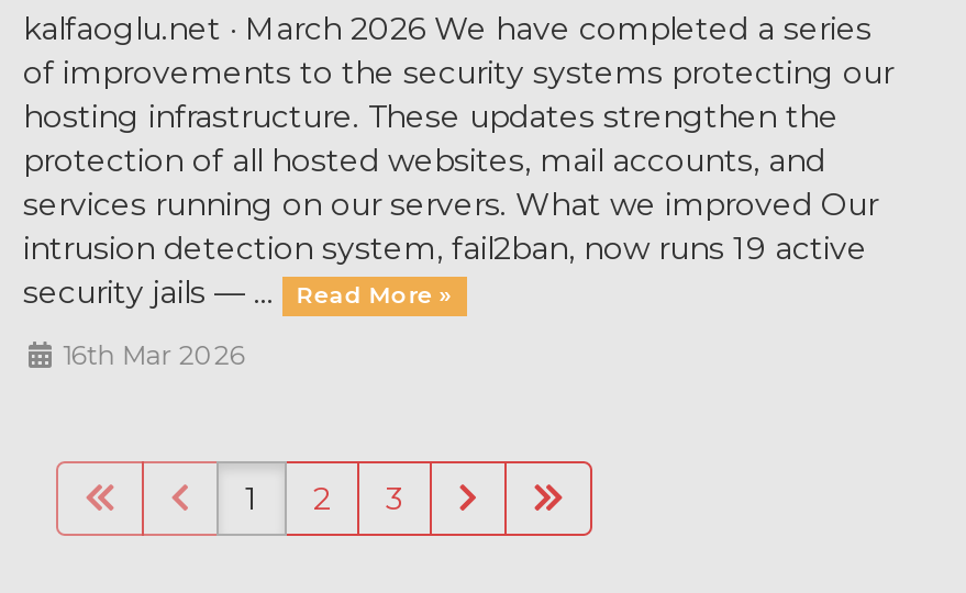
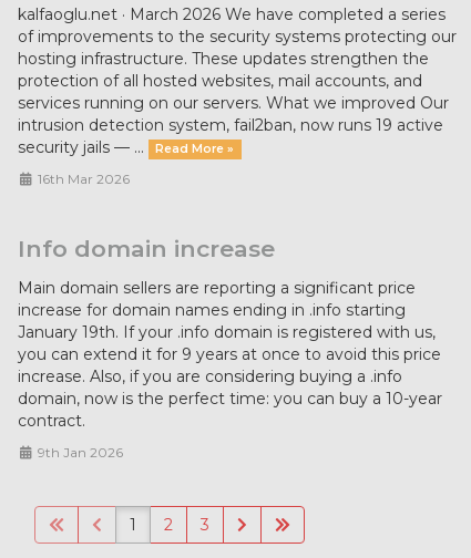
+ Info domain increase
+ Main domain sellers are reporting a significant price
+ increase for domain names ending in .info starting
+ January 19th. If your .info domain is registered with us,
+ you can extend it for 9 years at once to avoid this price
+ increase. Also, if you are considering buying a .info
+ domain, now is the perfect time: you can buy a 10-year
+ contract.
+ 9th Jan 2026
